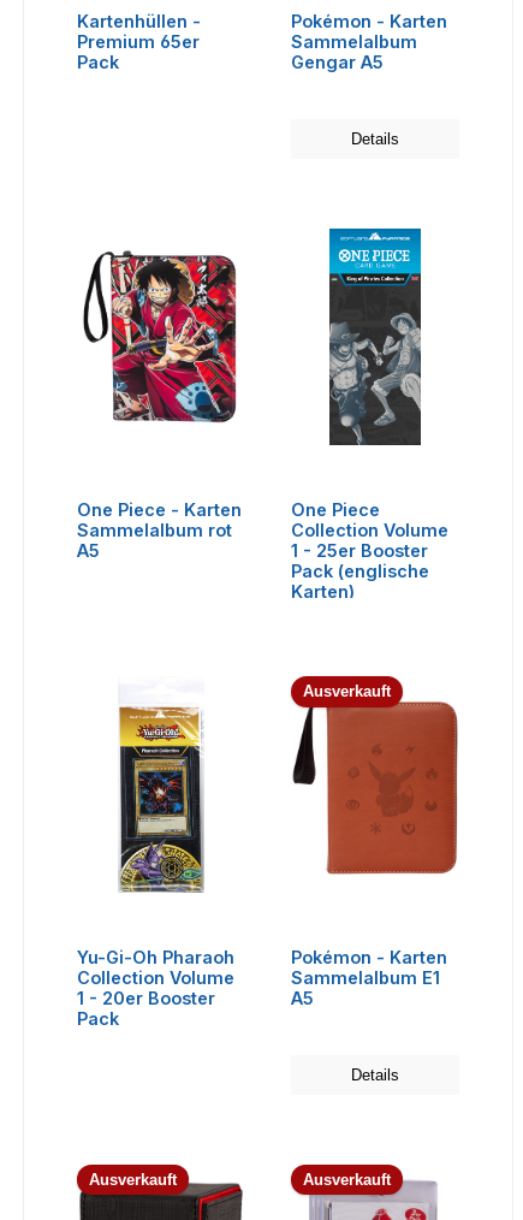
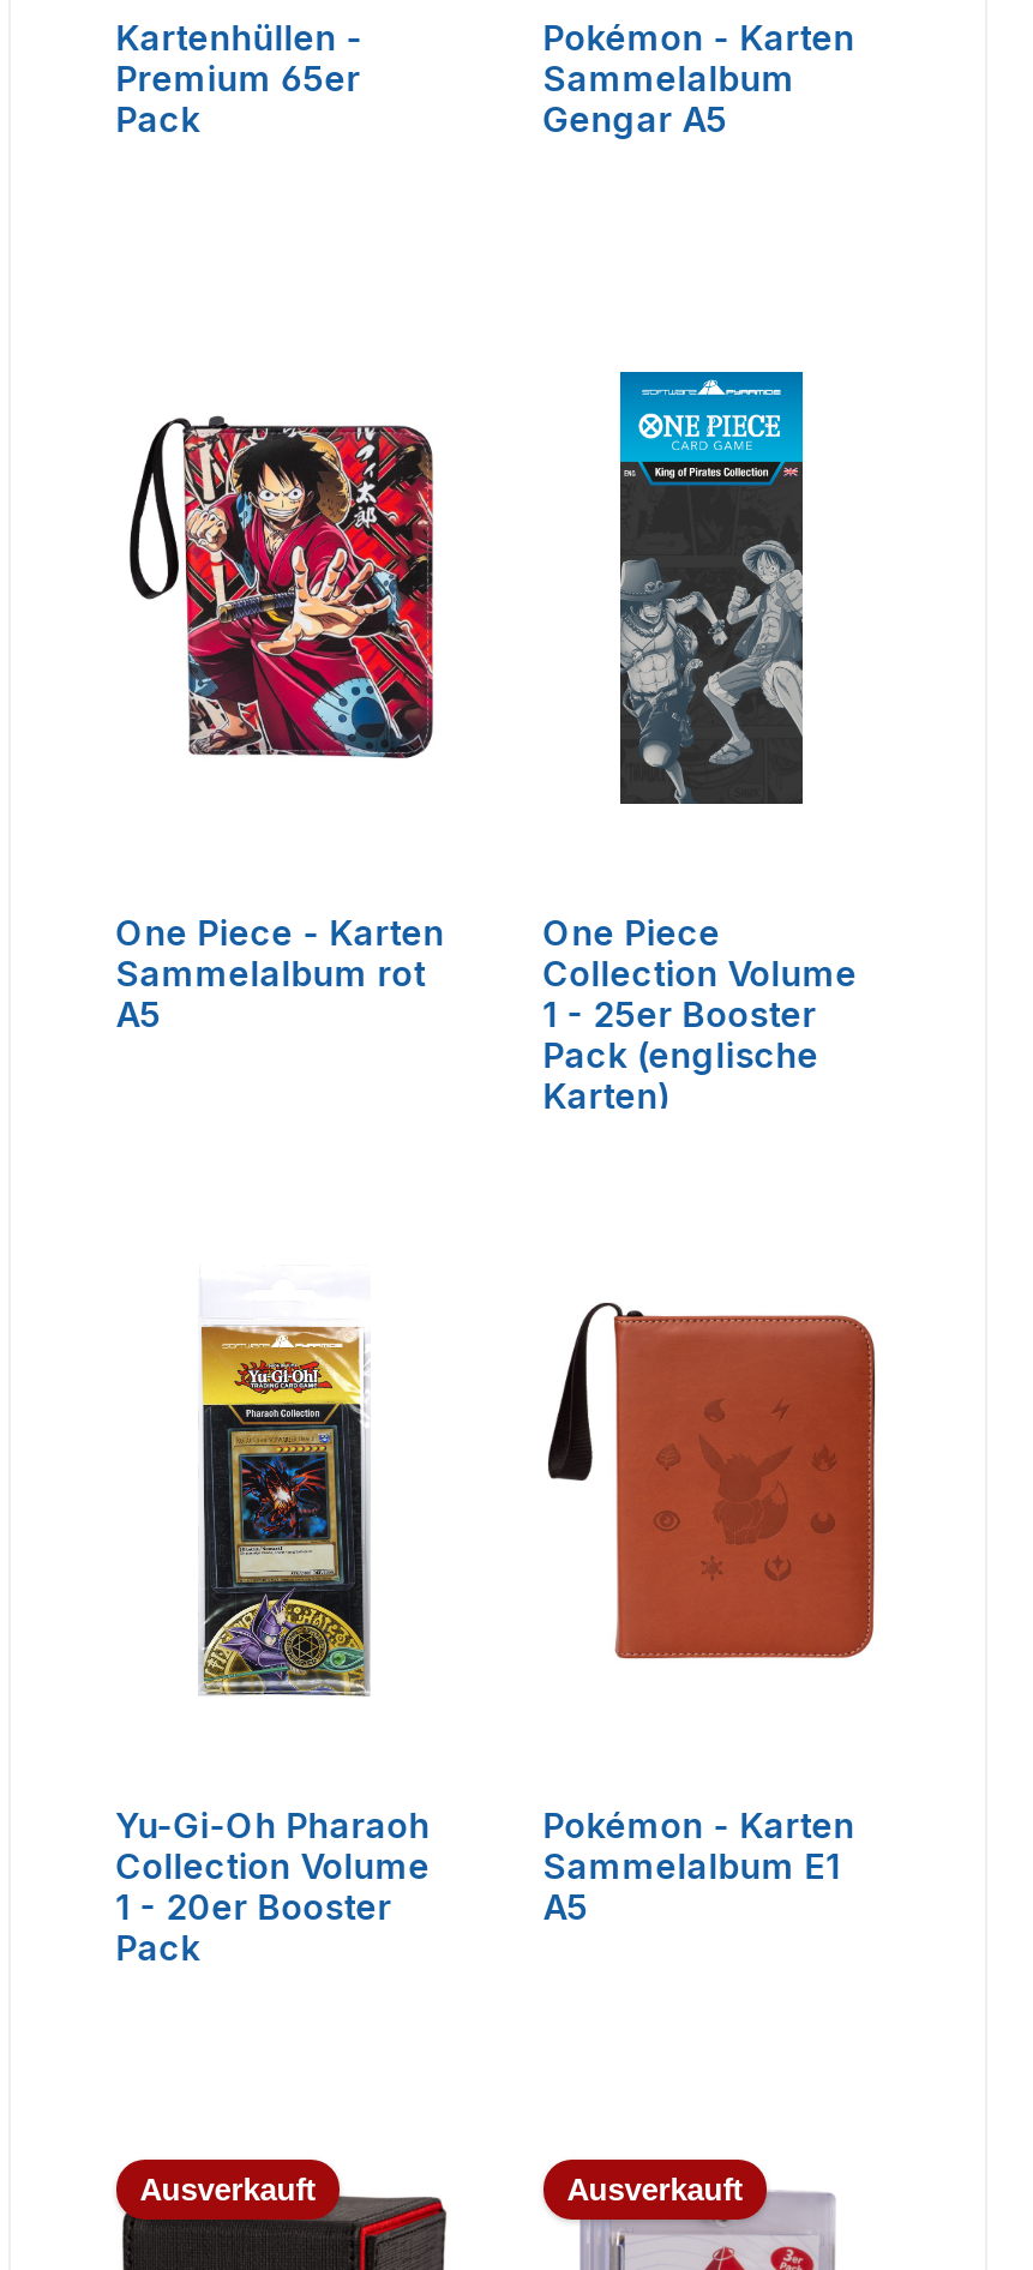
- Details

- Ausverkauft

- Details
